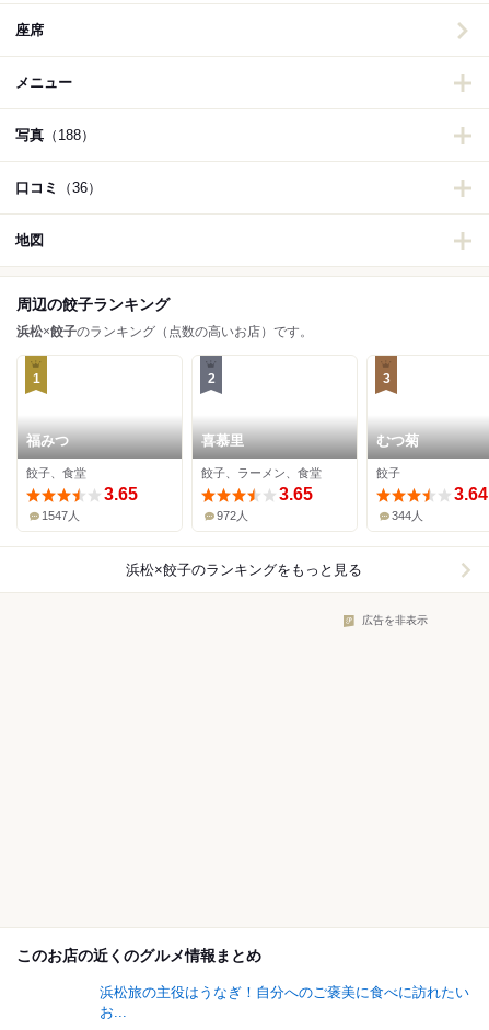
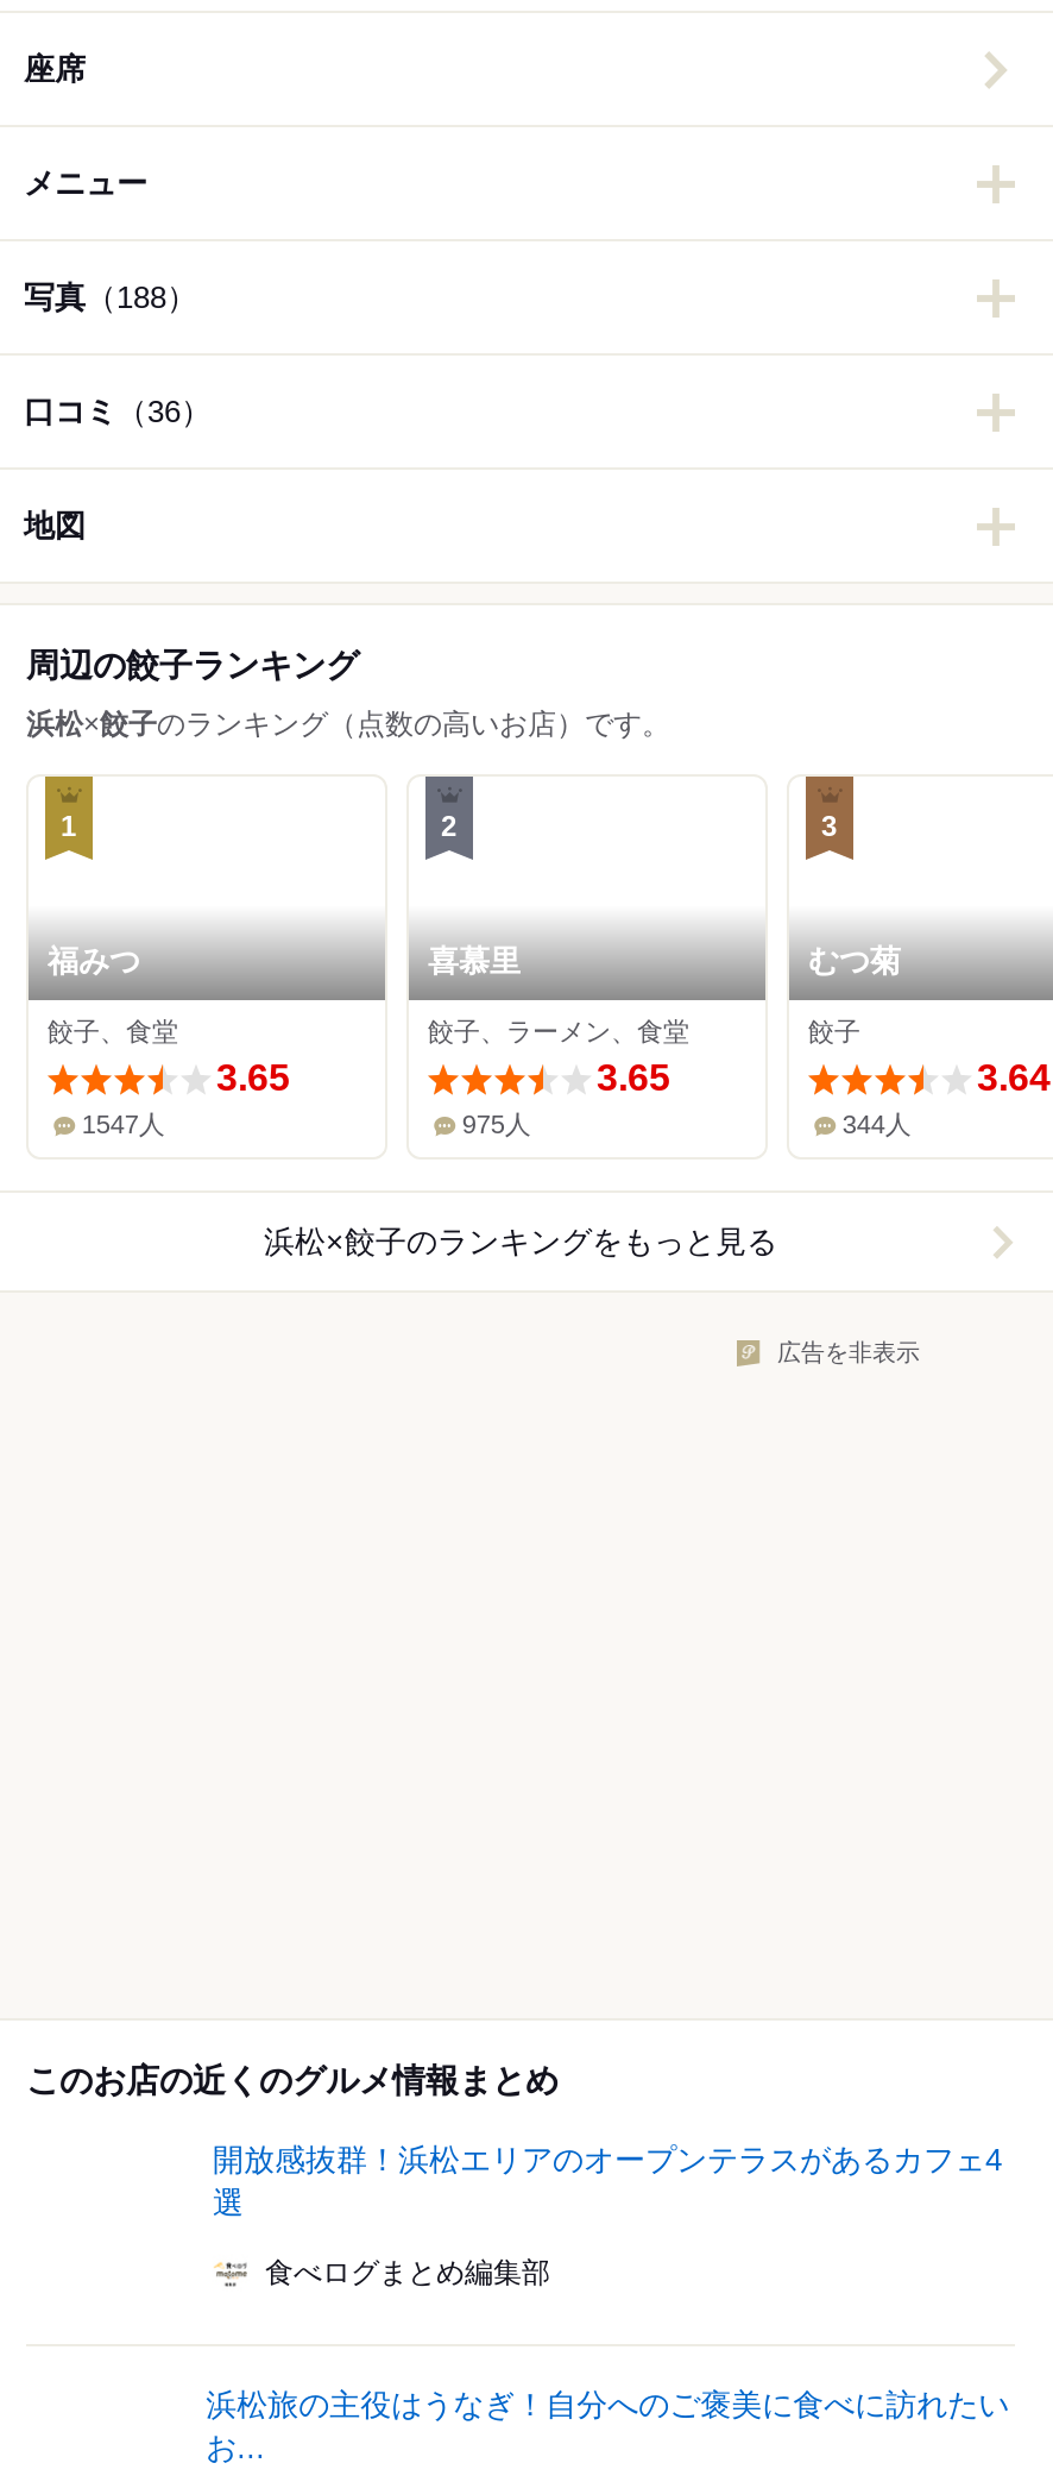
- 972人
+ 975人

+ 開放感抜群！浜松エリアのオープンテラスがあるカフェ4
+ 選
+ 食べログまとめ編集部
